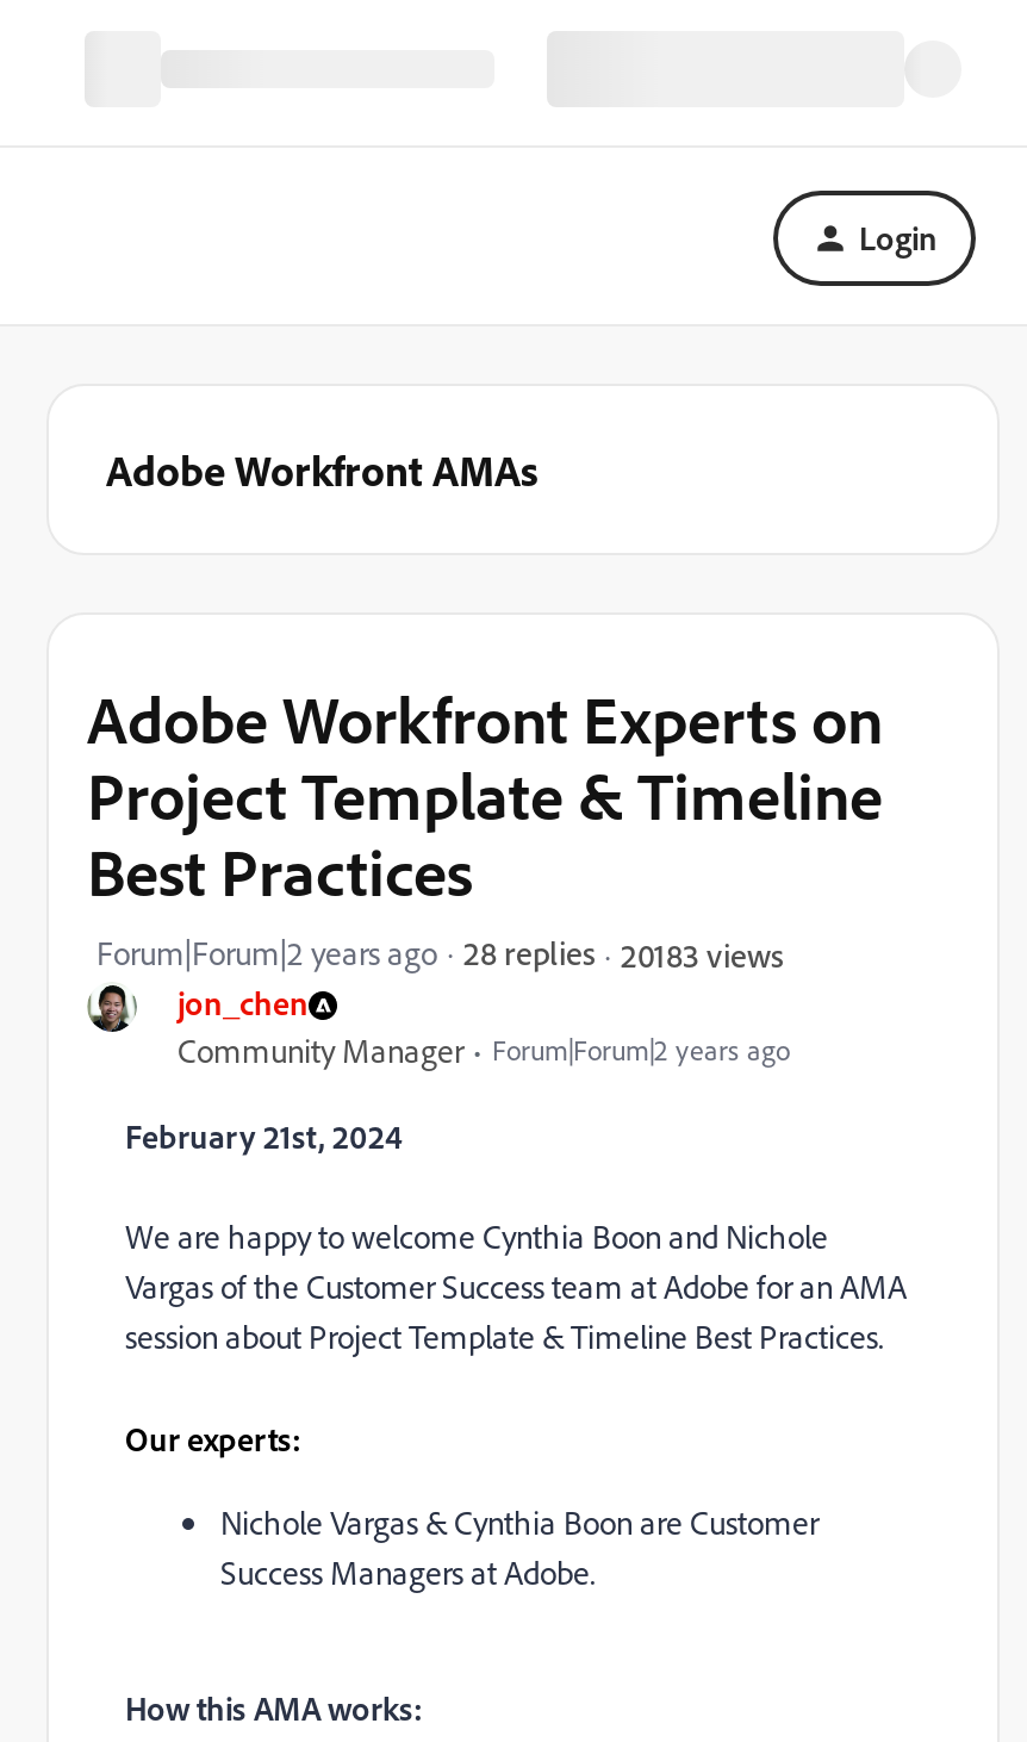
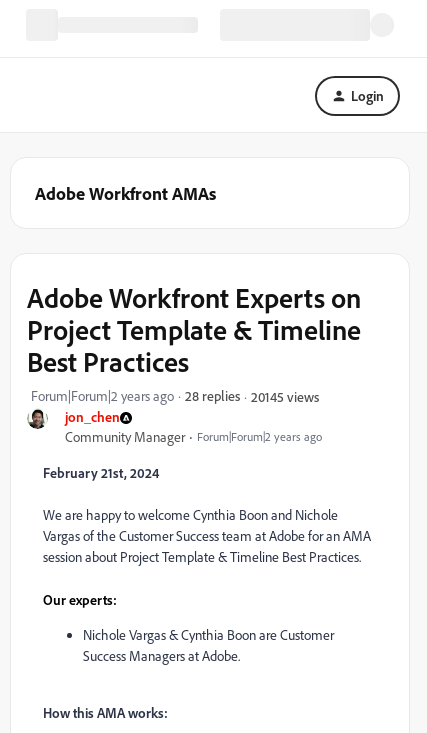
- 20183 views
+ 20145 views
